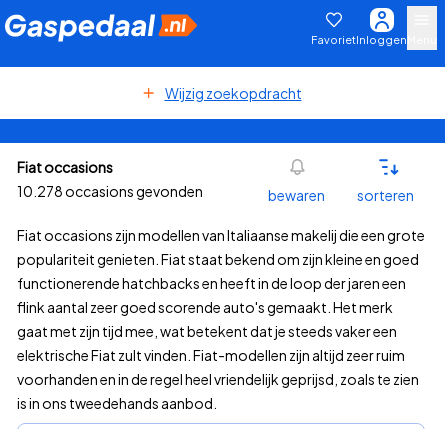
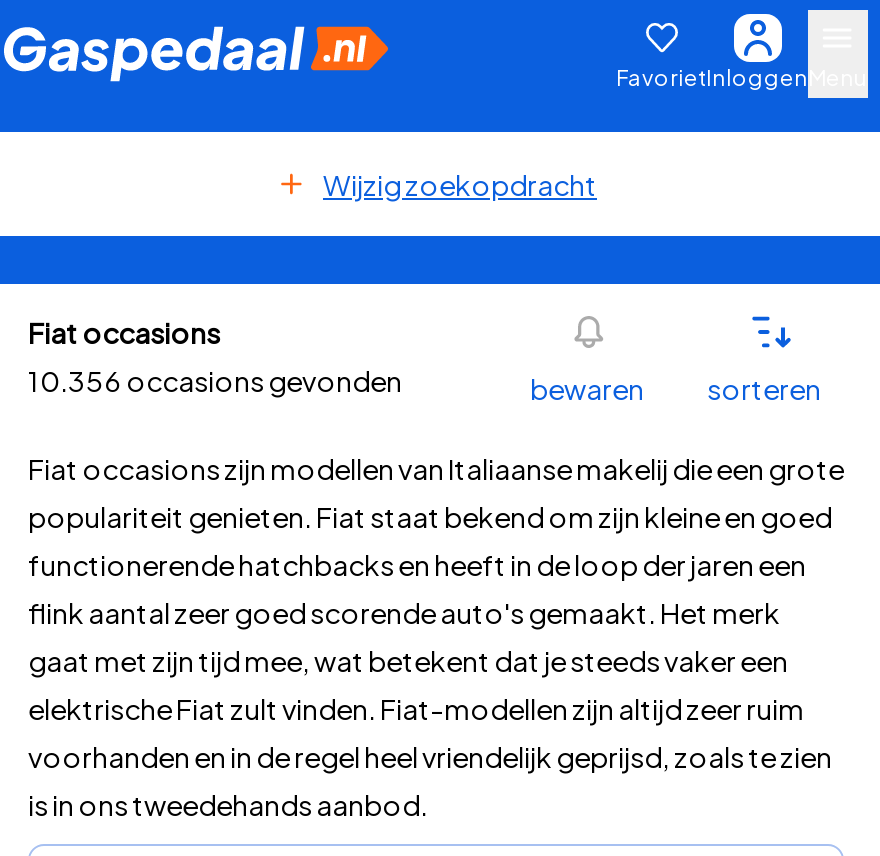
- 10.278 occasions gevonden
+ 10.356 occasions gevonden
